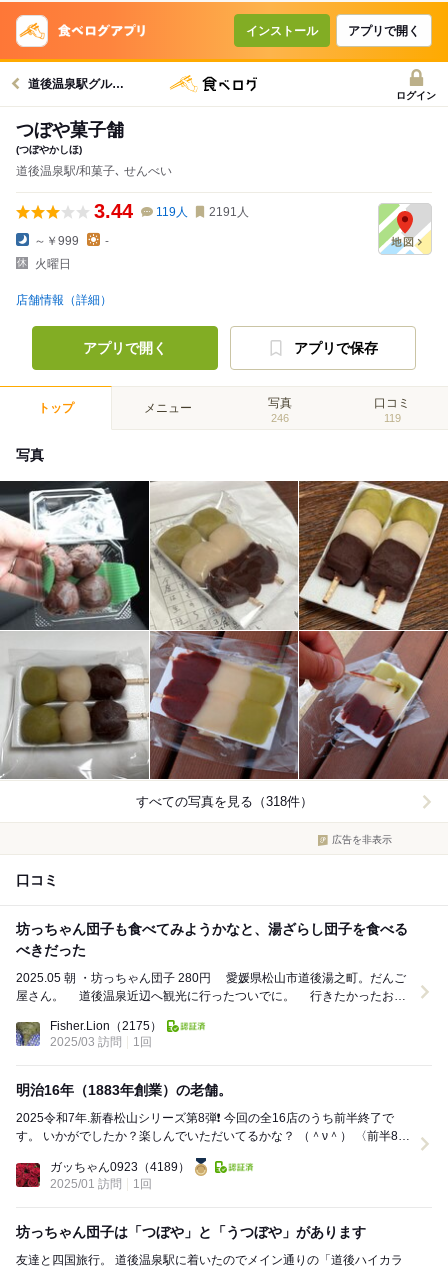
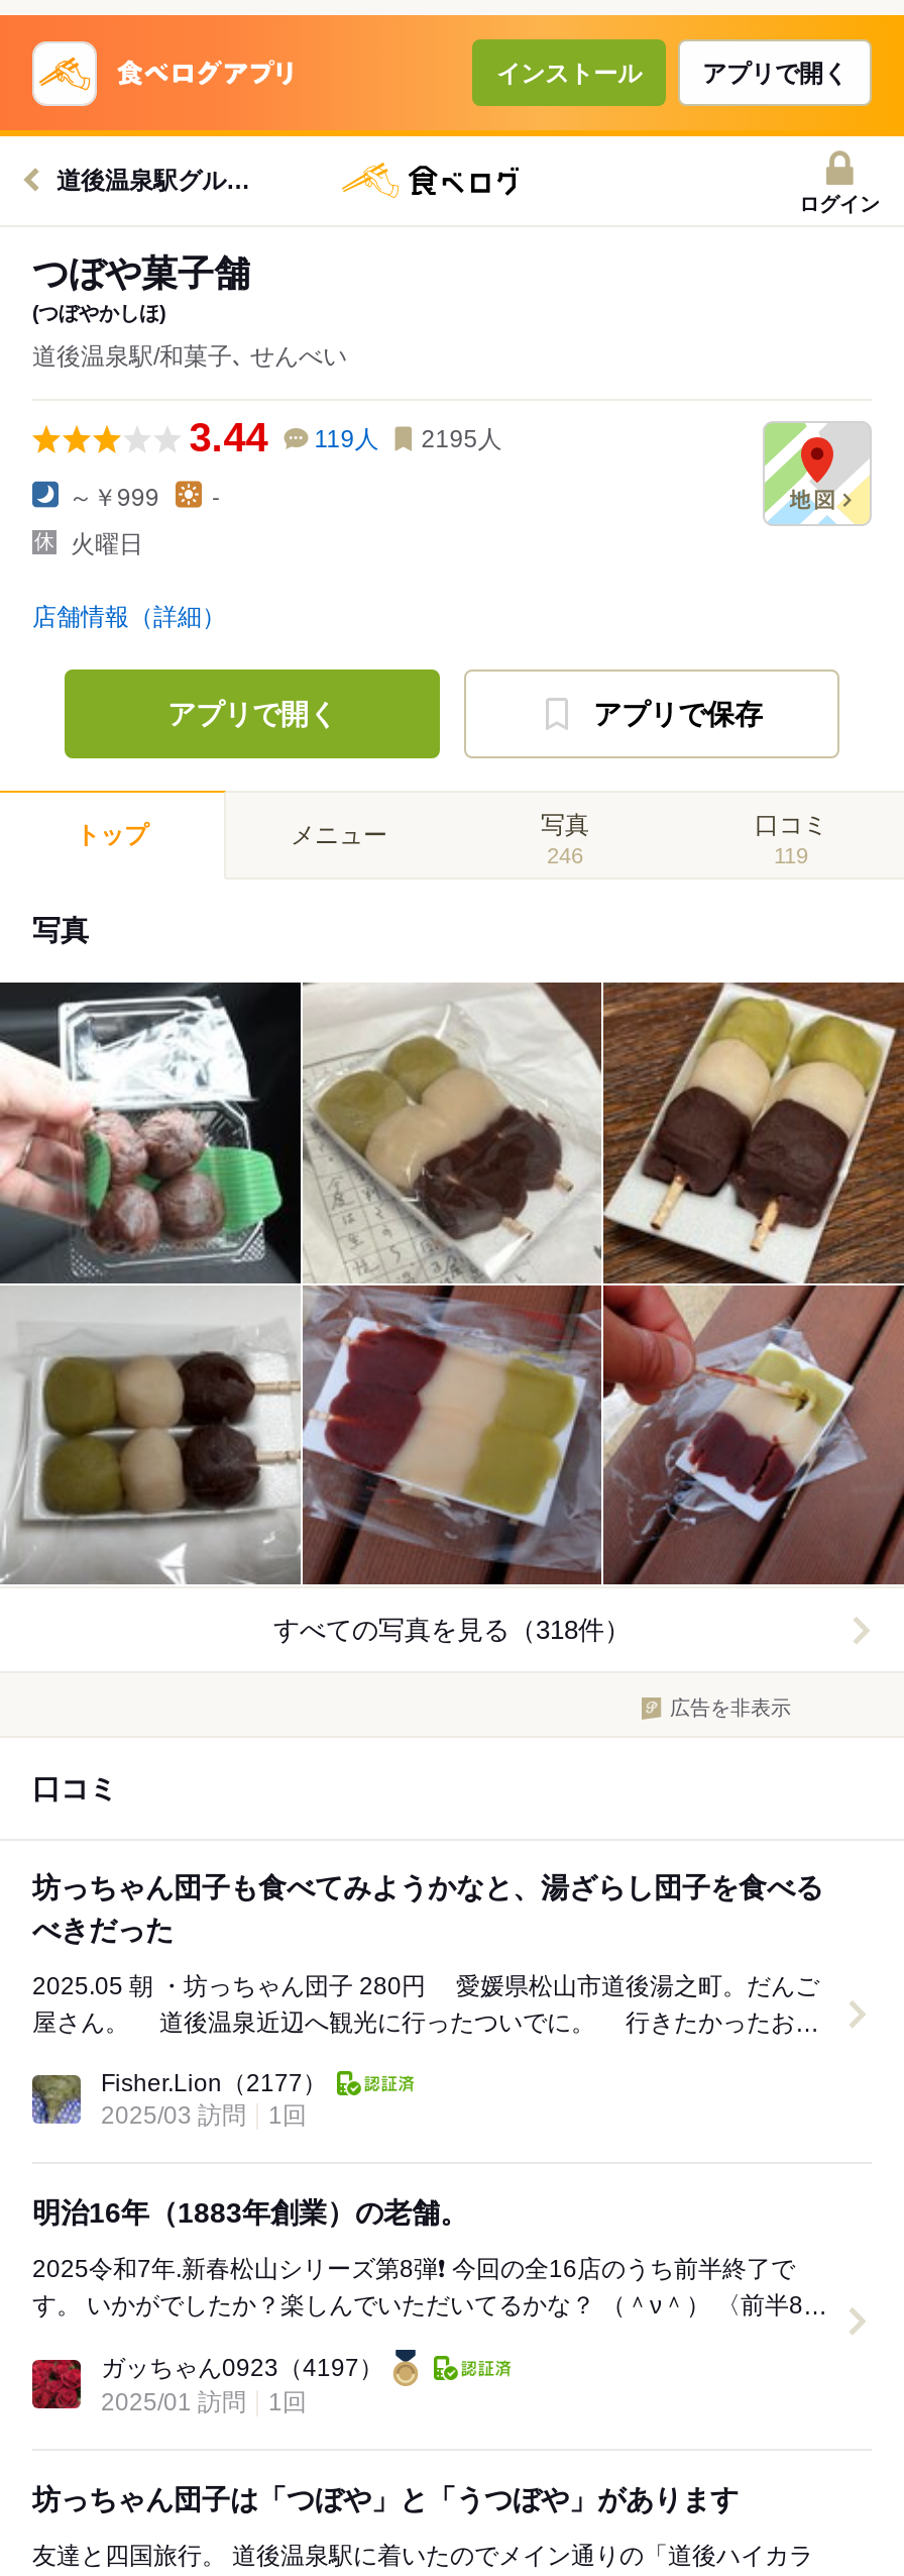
- 3.44 119人 2191人
+ 3.44 119人 2195人

- Fisher.Lion（2175）
+ Fisher.Lion（2177）

- ガッちゃん0923（4189）
+ ガッちゃん0923（4197）
